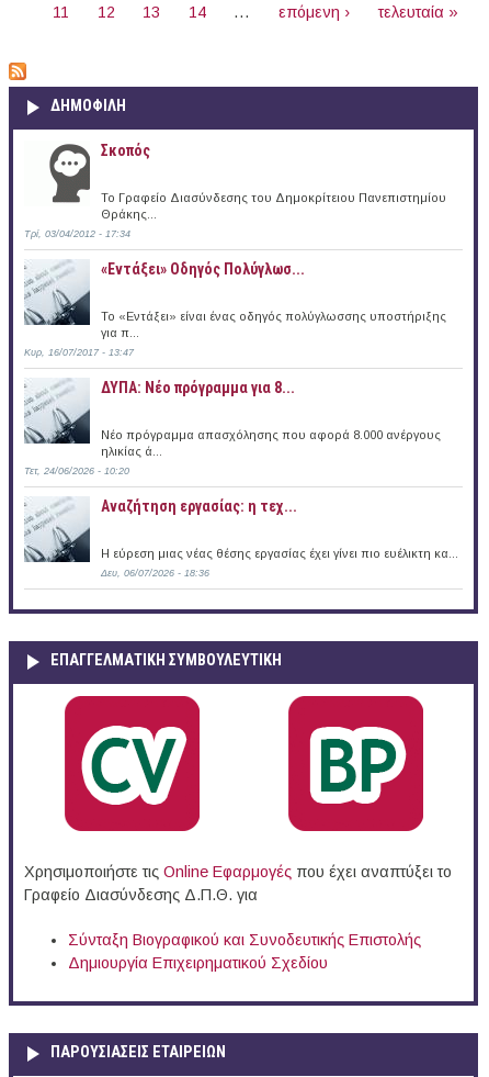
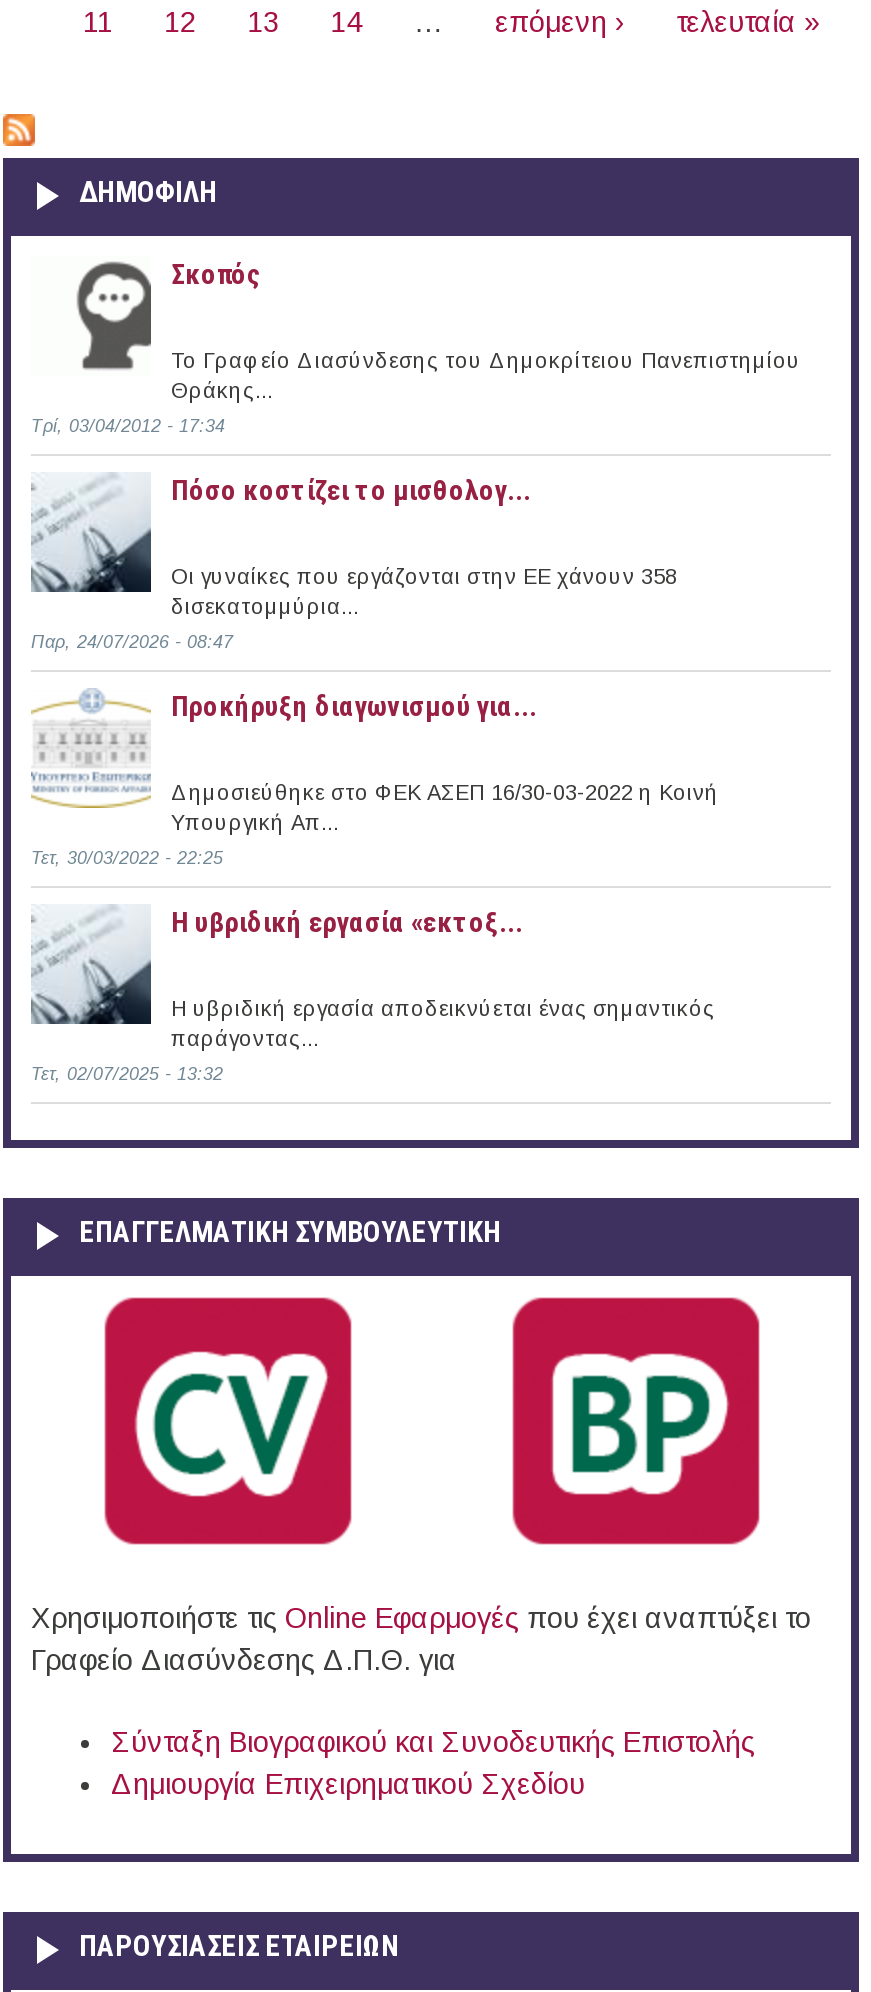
- «Εντάξει» Oδηγός Πολύγλωσ...
+ Πόσο κοστίζει το μισθολογ...

- Το «Εντάξει» είναι ένας οδηγός πολύγλωσσης υποστήριξης
- για π...
+ Οι γυναίκες που εργάζονται στην ΕΕ χάνουν 358
+ δισεκατομμύρια...

- Κυρ, 16/07/2017 - 13:47
+ Παρ, 24/07/2026 - 08:47

- ΔΥΠΑ: Νέο πρόγραμμα για 8...
+ Προκήρυξη διαγωνισμού για...

- [image]
- Νέο πρόγραμμα απασχόλησης που αφορά 8.000 ανέργους
- ηλικίας ά...
+ [image]
+ Δημοσιεύθηκε στο ΦΕΚ ΑΣΕΠ 16/30-03-2022 η Κοινή
+ Υπουργική Απ...

- Τετ, 24/06/2026 - 10:20
+ Τετ, 30/03/2022 - 22:25

- Αναζήτηση εργασίας: η τεχ...
+ Η υβριδική εργασία «εκτοξ...

- Η εύρεση μιας νέας θέσης εργασίας έχει γίνει πιο ευέλικτη κα...
+ Η υβριδική εργασία αποδεικνύεται ένας σημαντικός
+ παράγοντας...

- Δευ, 06/07/2026 - 18:36
+ Τετ, 02/07/2025 - 13:32
